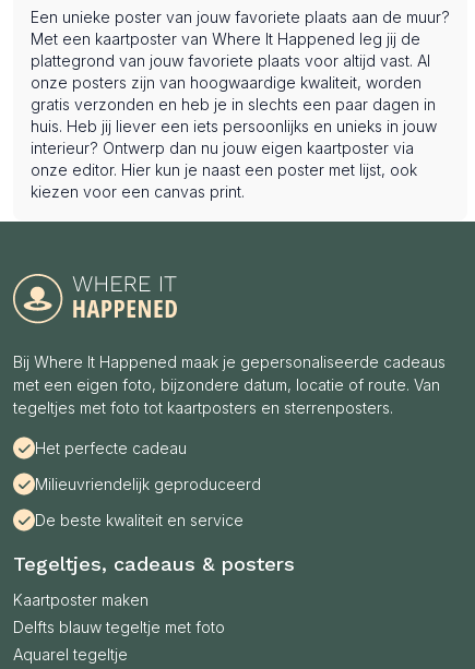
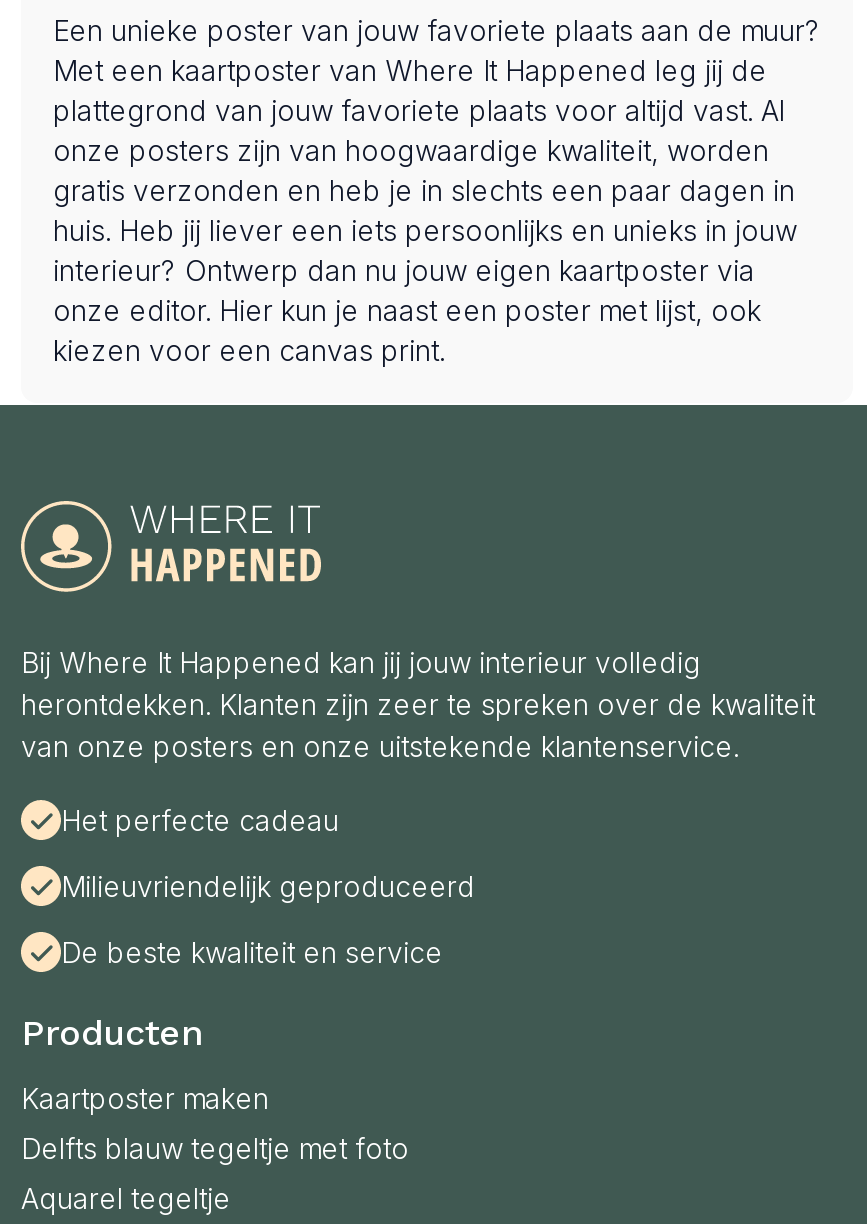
- Bij Where It Happened maak je gepersonaliseerde cadeaus
- met een eigen foto, bijzondere datum, locatie of route. Van
- tegeltjes met foto tot kaartposters en sterrenposters.
+ Bij Where It Happened kan jij jouw interieur volledig
+ herontdekken. Klanten zijn zeer te spreken over de kwaliteit
+ van onze posters en onze uitstekende klantenservice.

- Tegeltjes, cadeaus & posters
+ Producten
